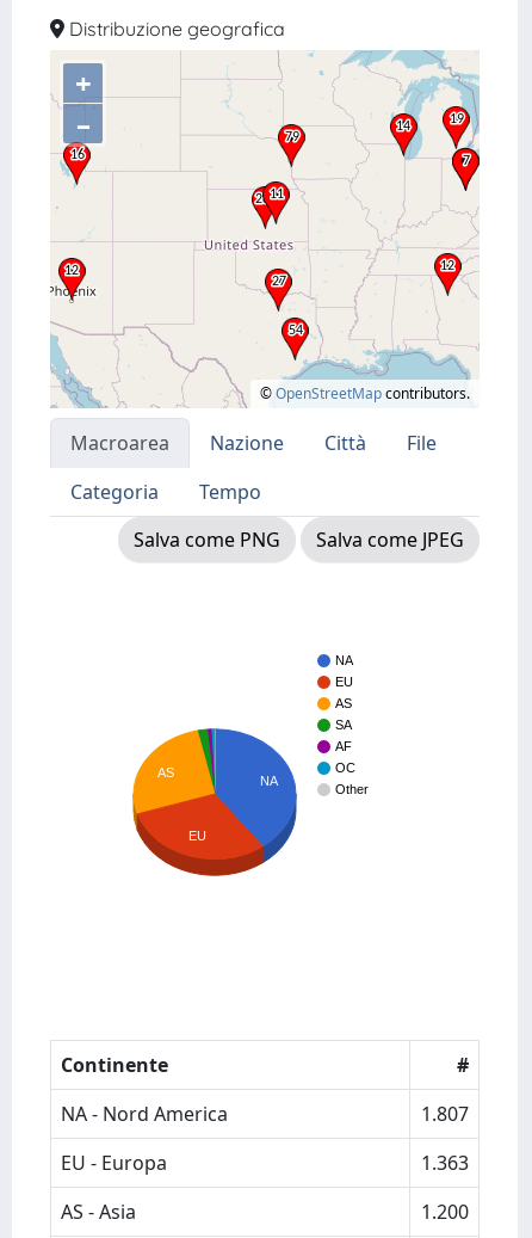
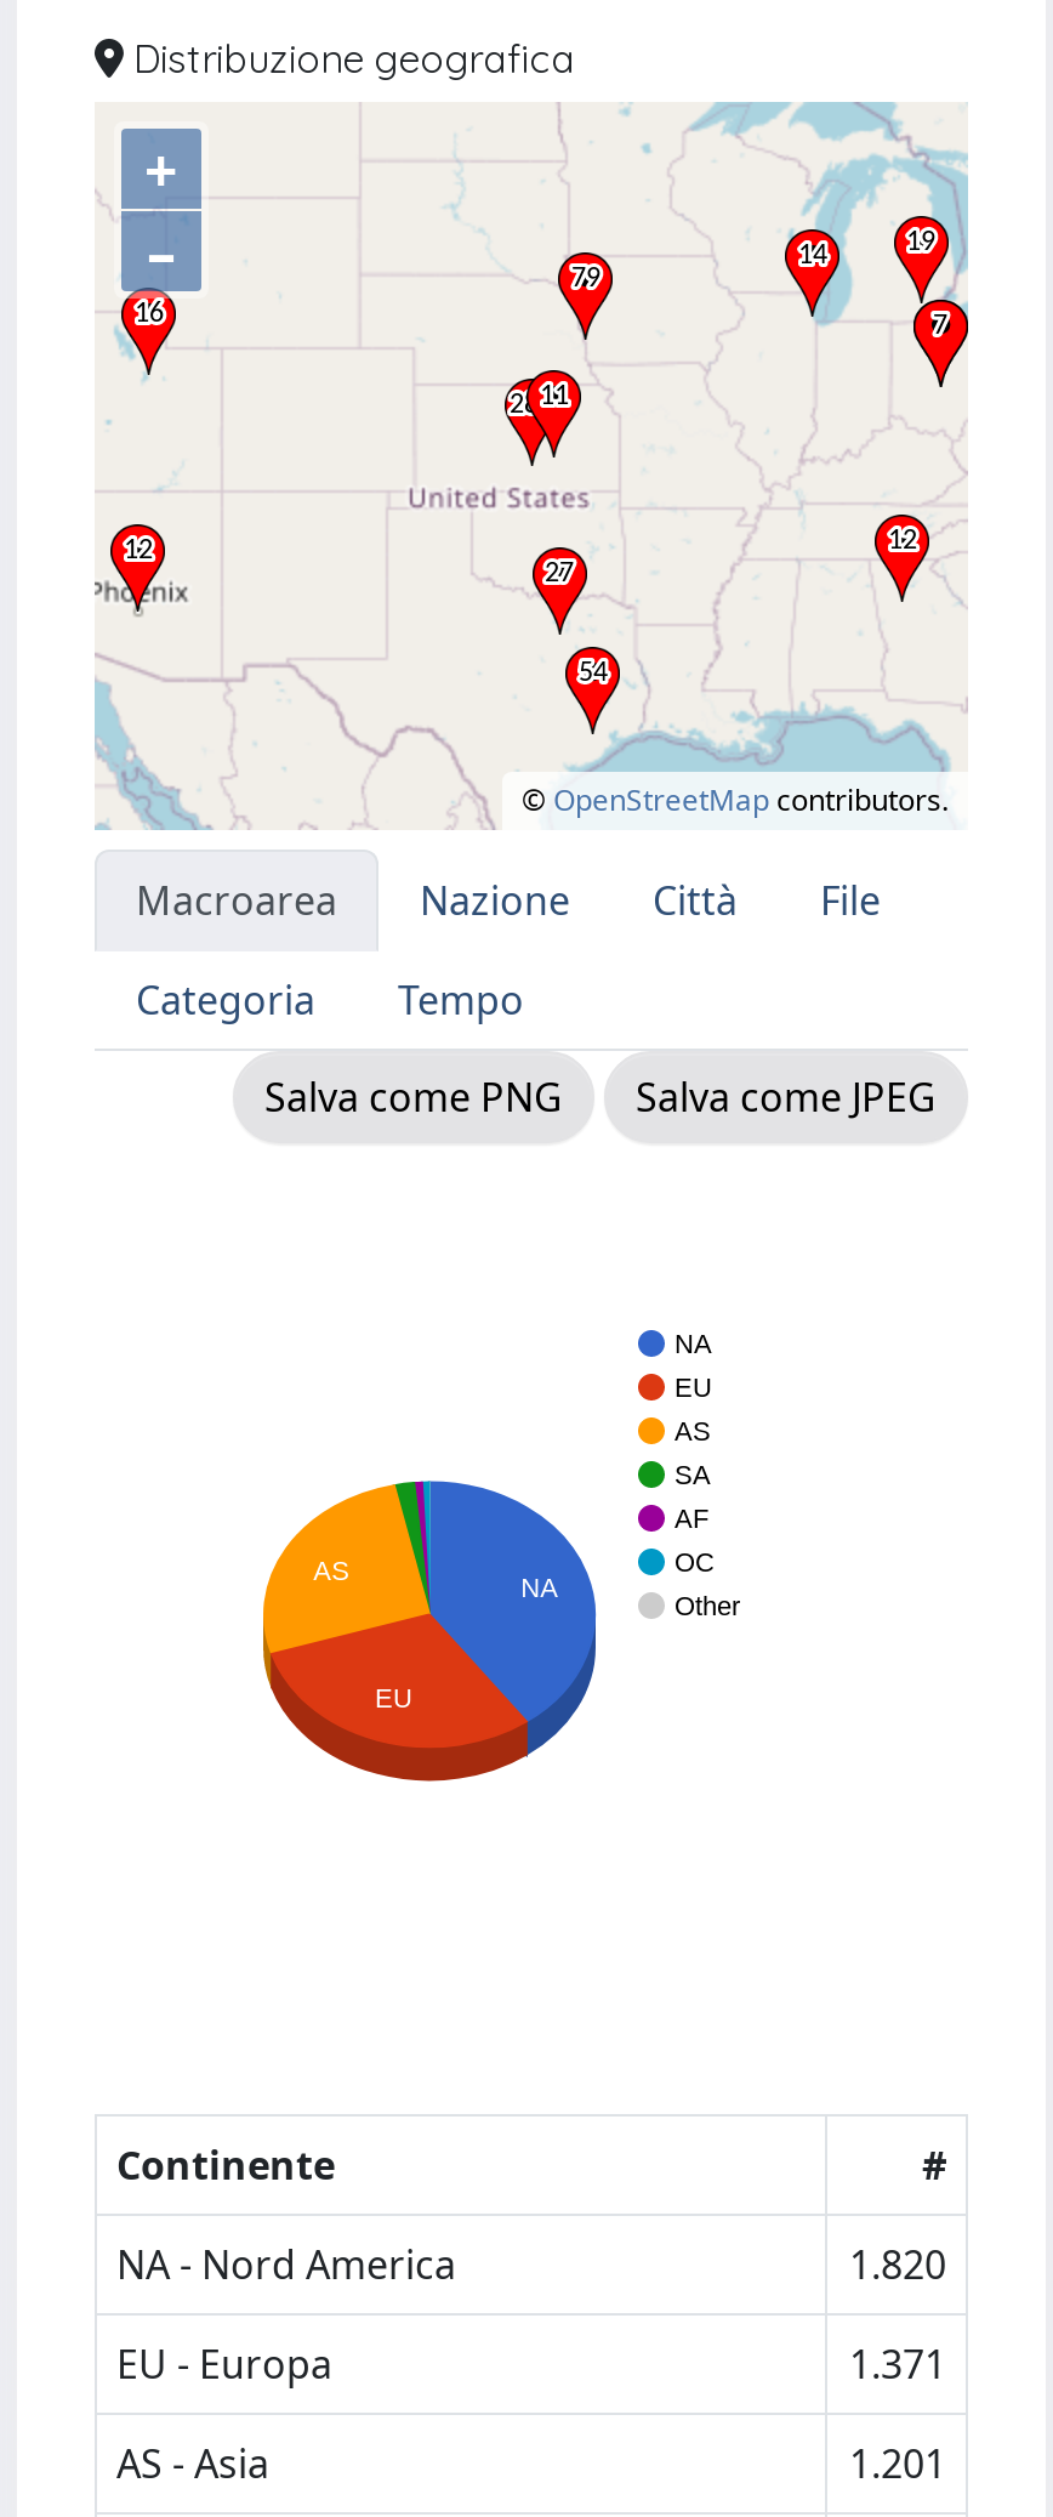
- 1.807
+ 1.820

- 1.363
+ 1.371

- 1.200
+ 1.201
